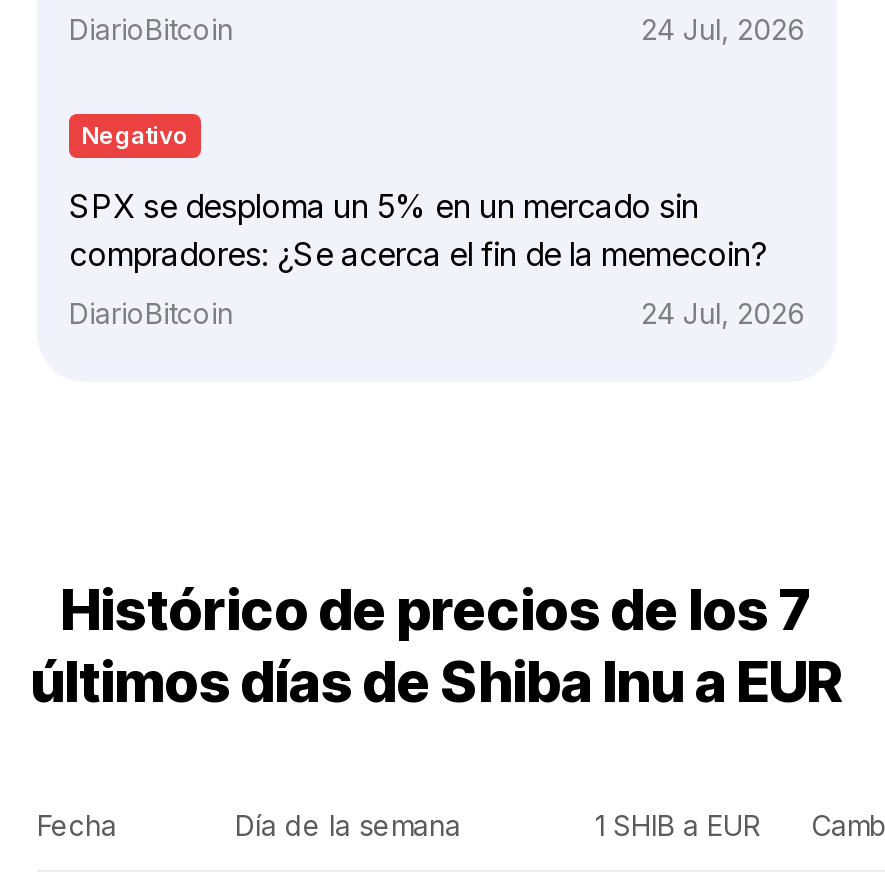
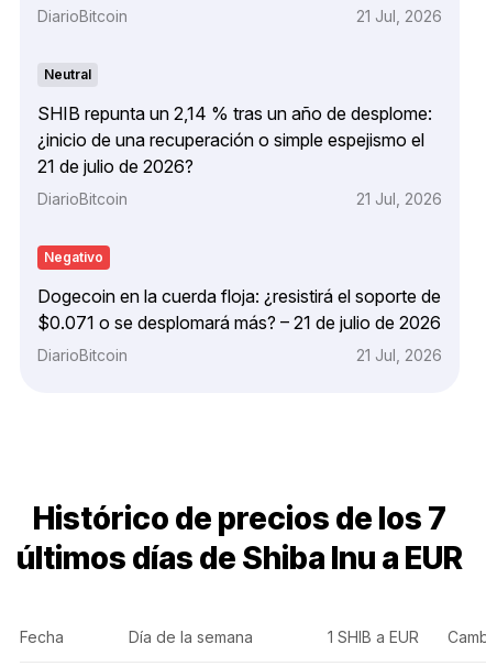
- 24 Jul, 2026
+ 21 Jul, 2026

- Negativo
+ Neutral

- SPX se desploma un 5% en un mercado sin
- compradores: ¿Se acerca el fin de la memecoin?
+ SHIB repunta un 2,14 % tras un año de desplome:
+ ¿inicio de una recuperación o simple espejismo el
+ 21 de julio de 2026?

- 24 Jul, 2026
+ 21 Jul, 2026
+ Negativo
+ Dogecoin en la cuerda floja: ¿resistirá el soporte de
+ $0.071 o se desplomará más? – 21 de julio de 2026
+ DiarioBitcoin
+ 21 Jul, 2026
